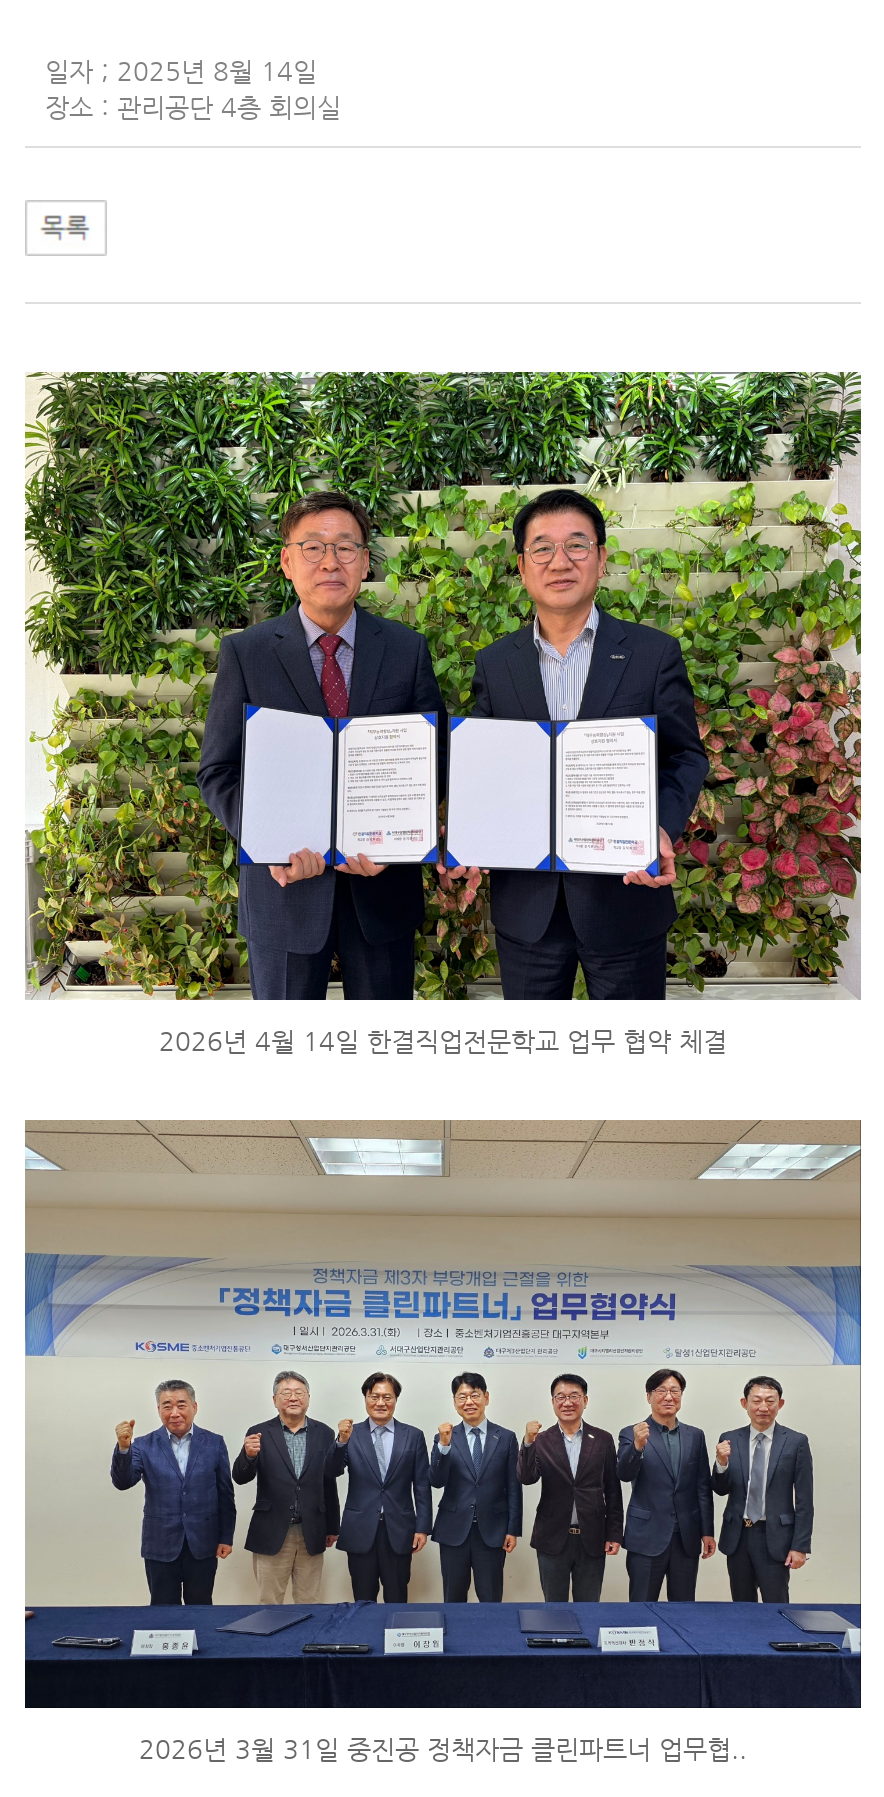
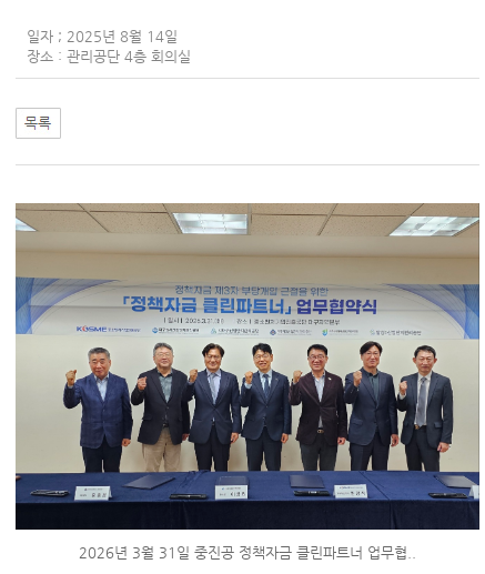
- [image]
- 2026년 4월 14일 한결직업전문학교 업무 협약 체결
